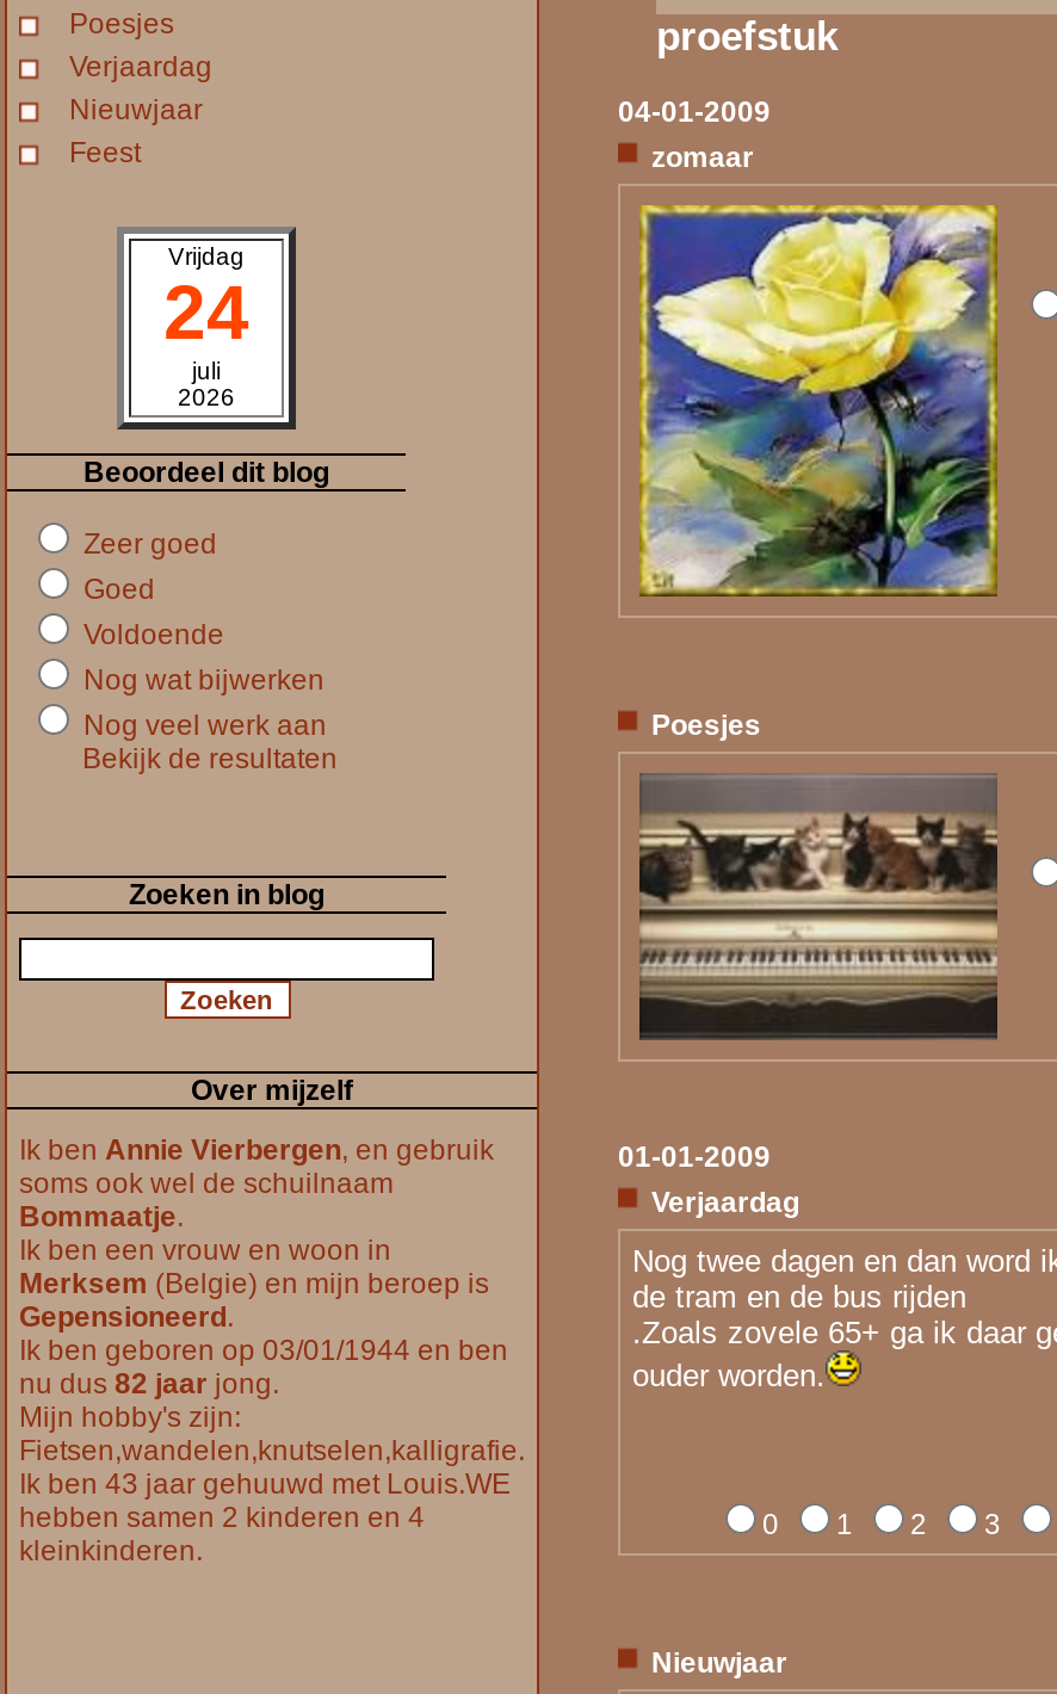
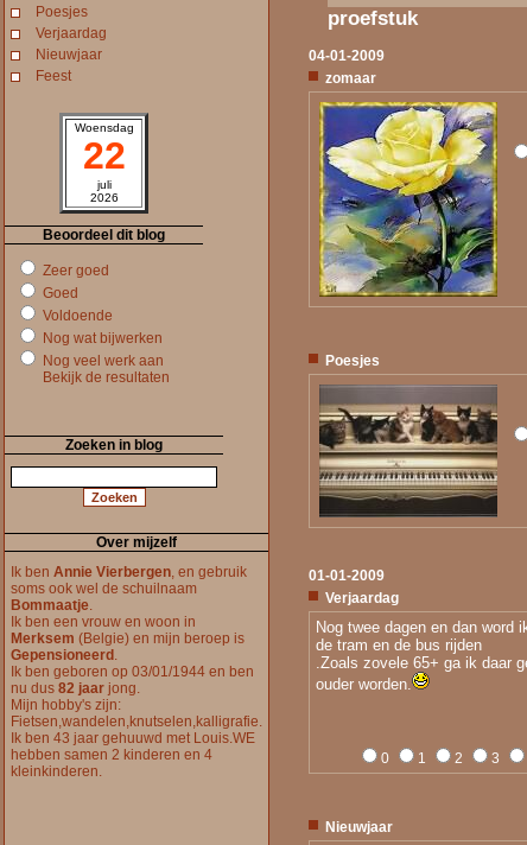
- Vrijdag
- 24
+ Woensdag
+ 22
